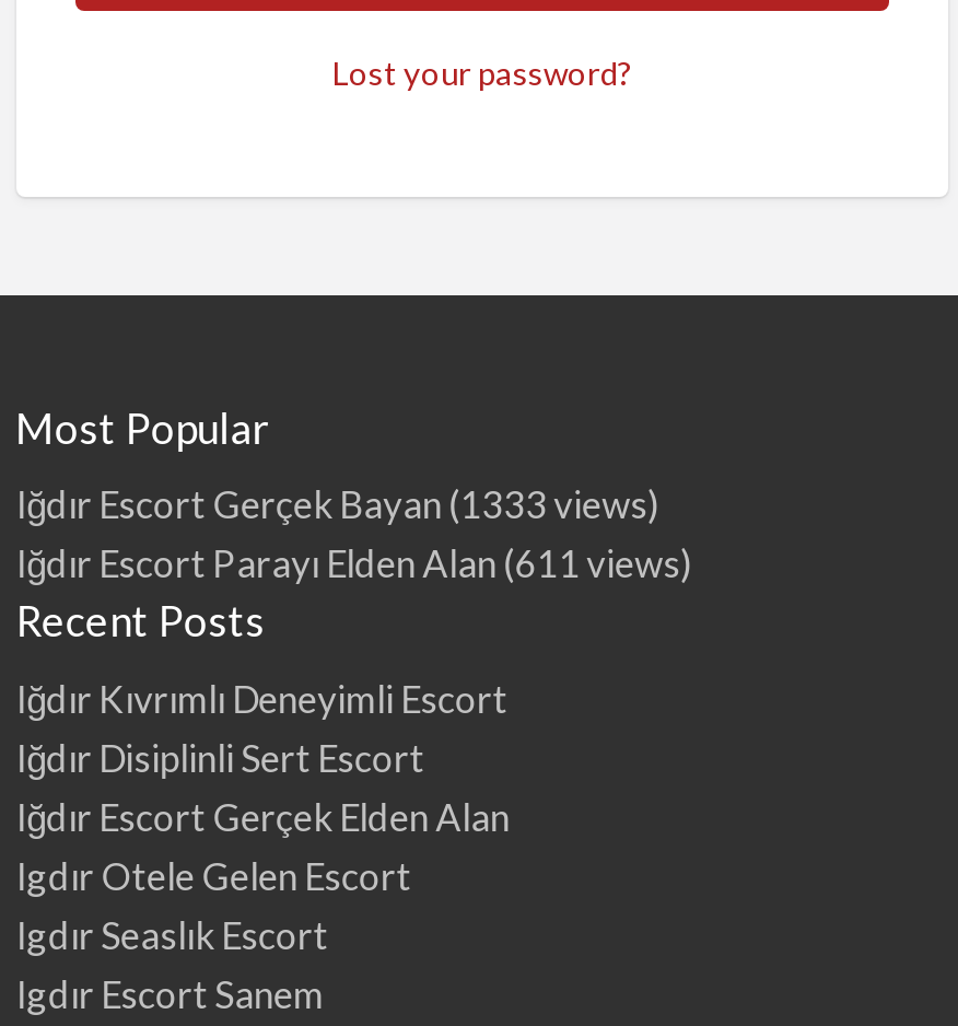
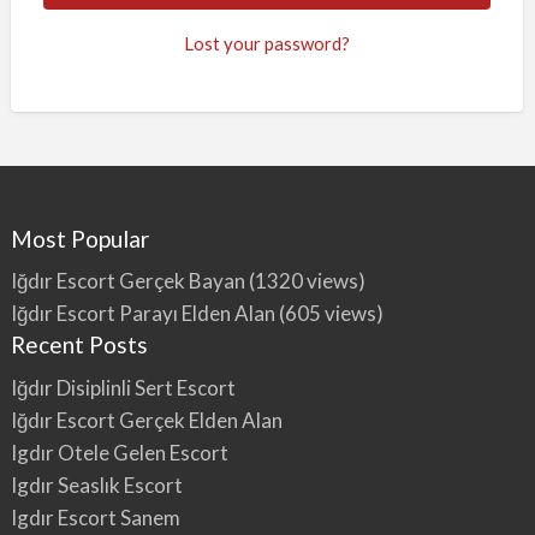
- Iğdır Escort Gerçek Bayan (1333 views)
+ Iğdır Escort Gerçek Bayan (1320 views)

- Iğdır Escort Parayı Elden Alan (611 views)
+ Iğdır Escort Parayı Elden Alan (605 views)

- Iğdır Kıvrımlı Deneyimli Escort
